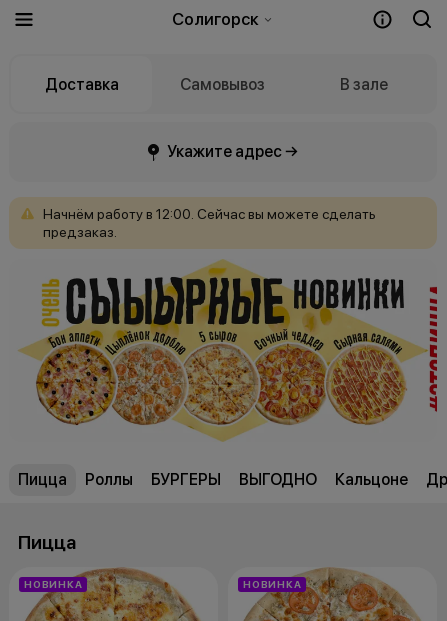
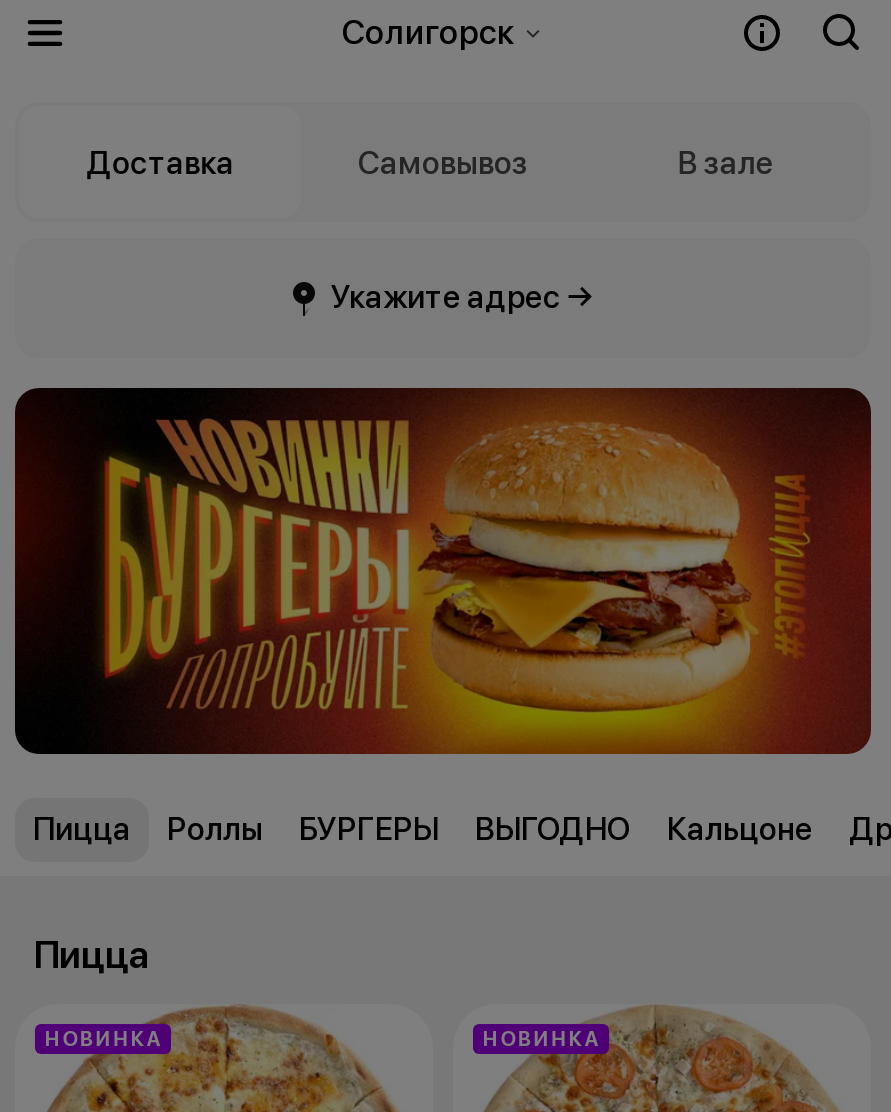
- Начнём работу в 12:00. Сейчас вы можете сделать
- предзаказ.

- [image]
+ [image]
